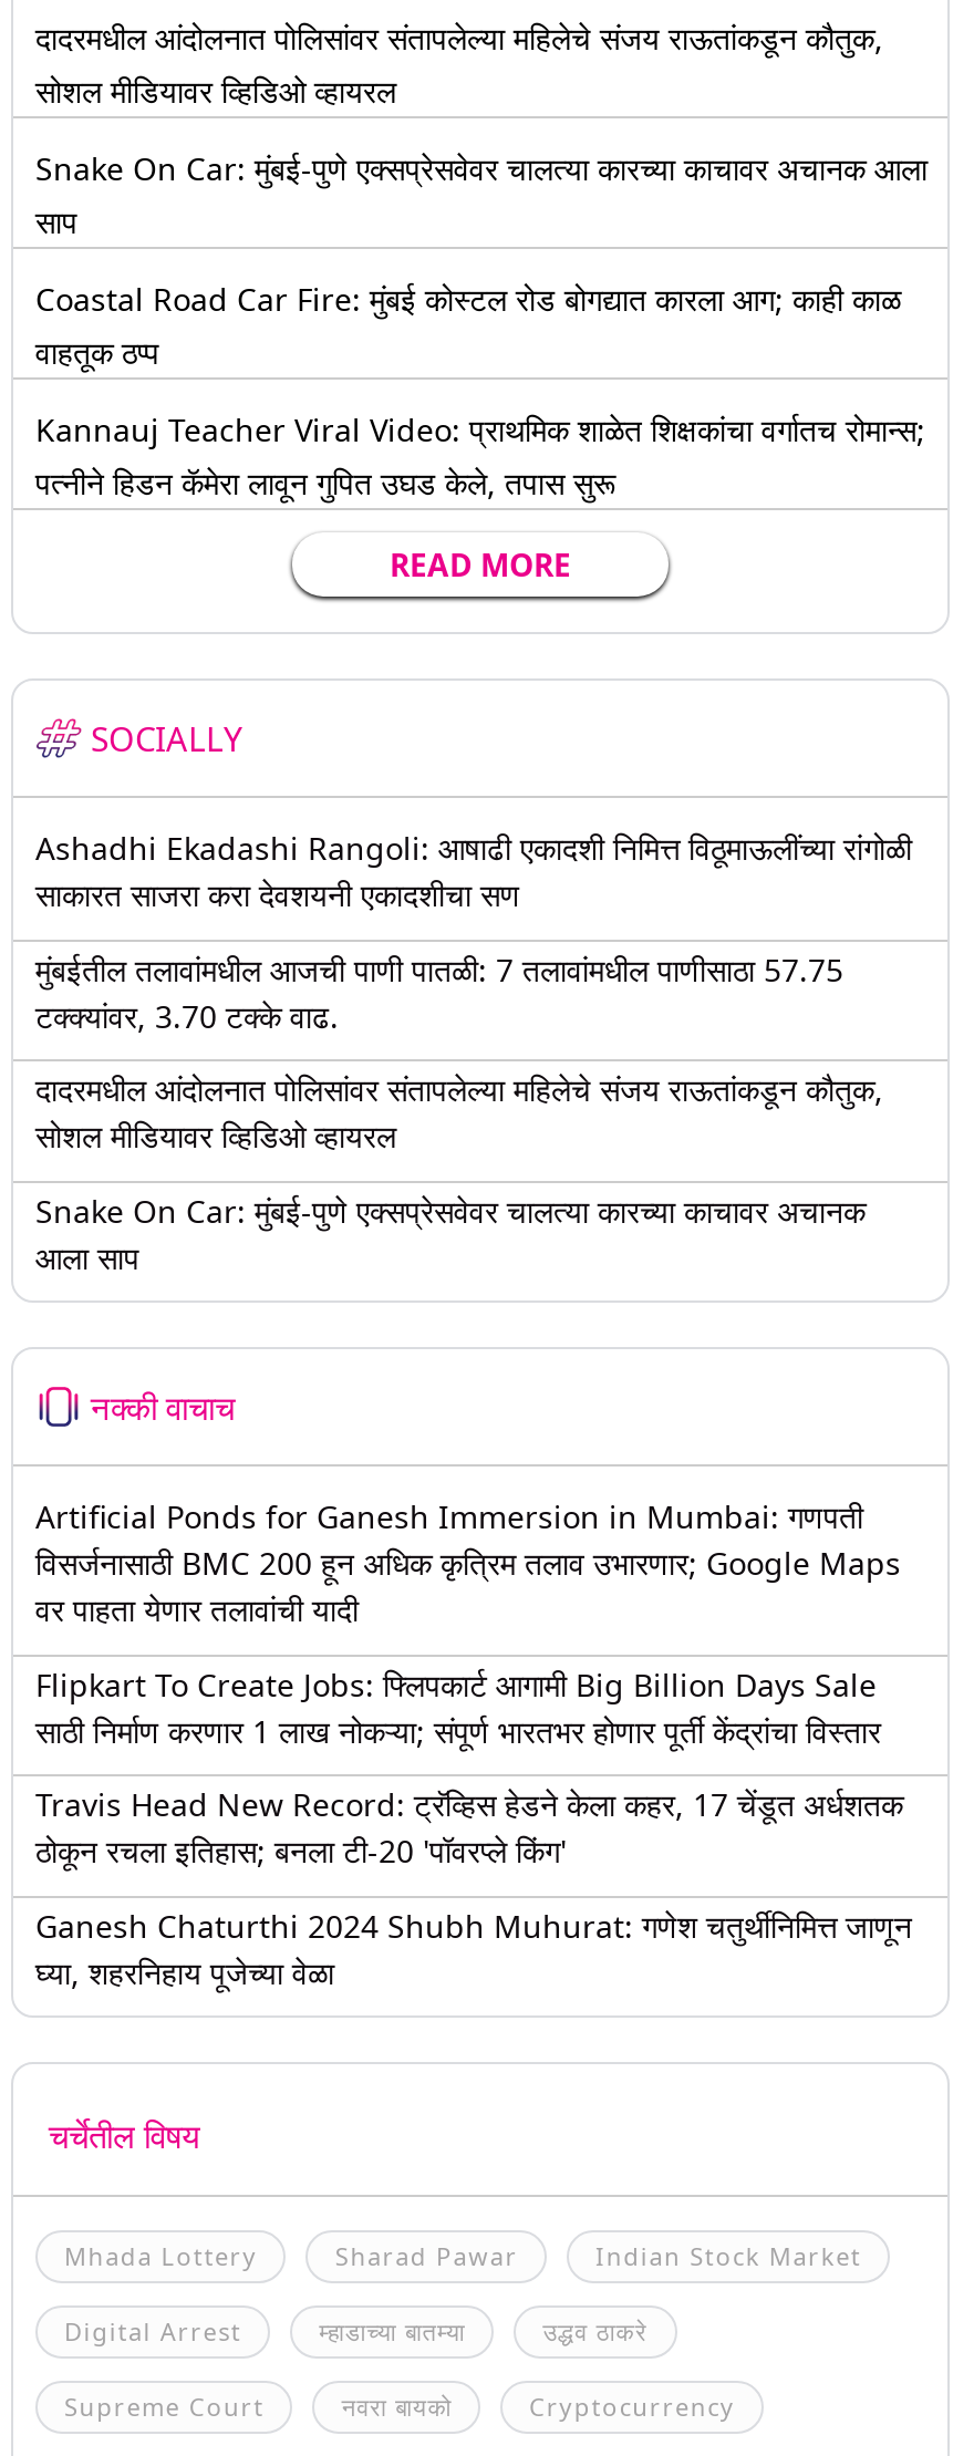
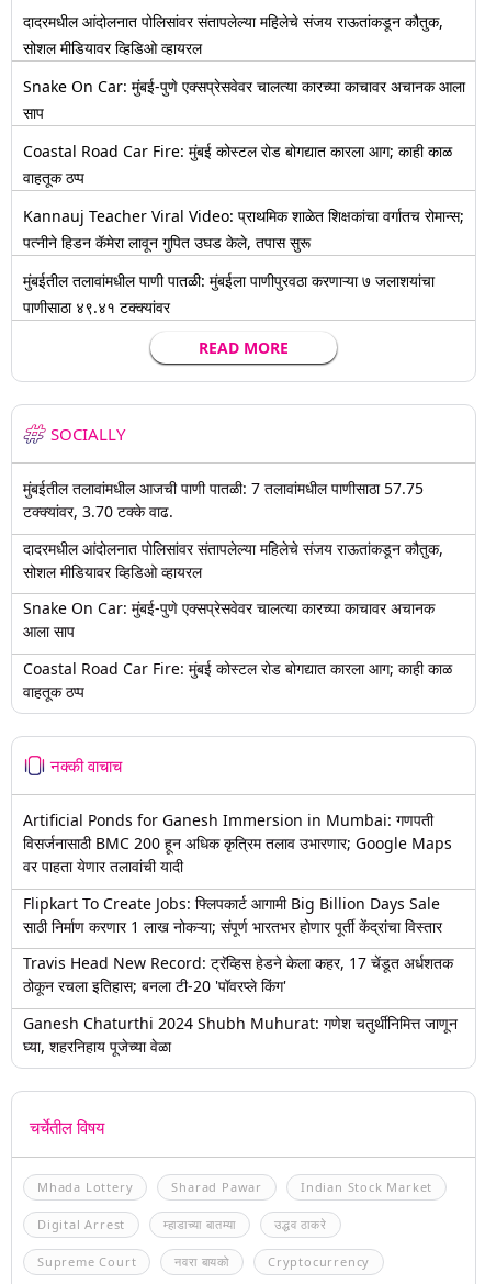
+ मुंबईतील तलावांमधील पाणी पातळी: मुंबईला पाणीपुरवठा करणाऱ्या ७ जलाशयांचा
+ पाणीसाठा ४९.४१ टक्क्यांवर

- Ashadhi Ekadashi Rangoli: आषाढी एकादशी निमित्त विठूमाऊलींच्या रांगोळी
- साकारत साजरा करा देवशयनी एकादशीचा सण

+ Coastal Road Car Fire: मुंबई कोस्टल रोड बोगद्यात कारला आग; काही काळ
+ वाहतूक ठप्प
